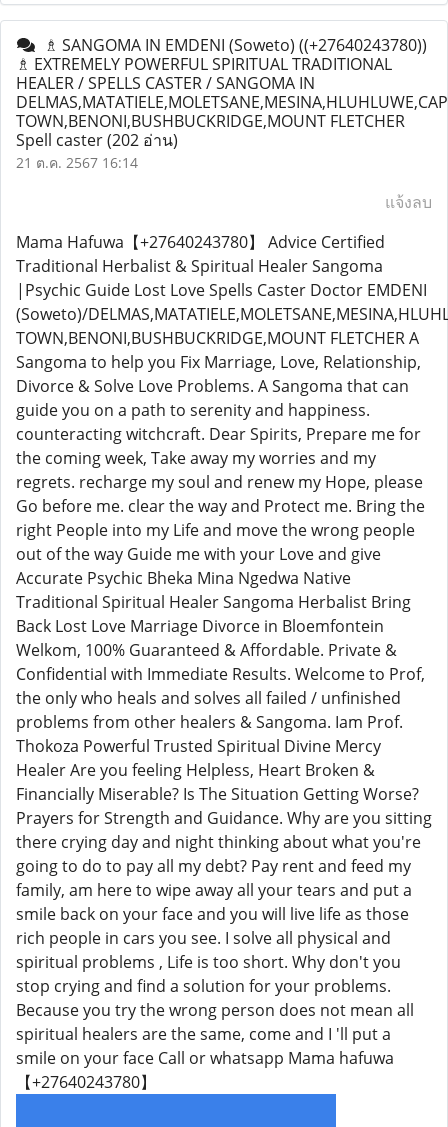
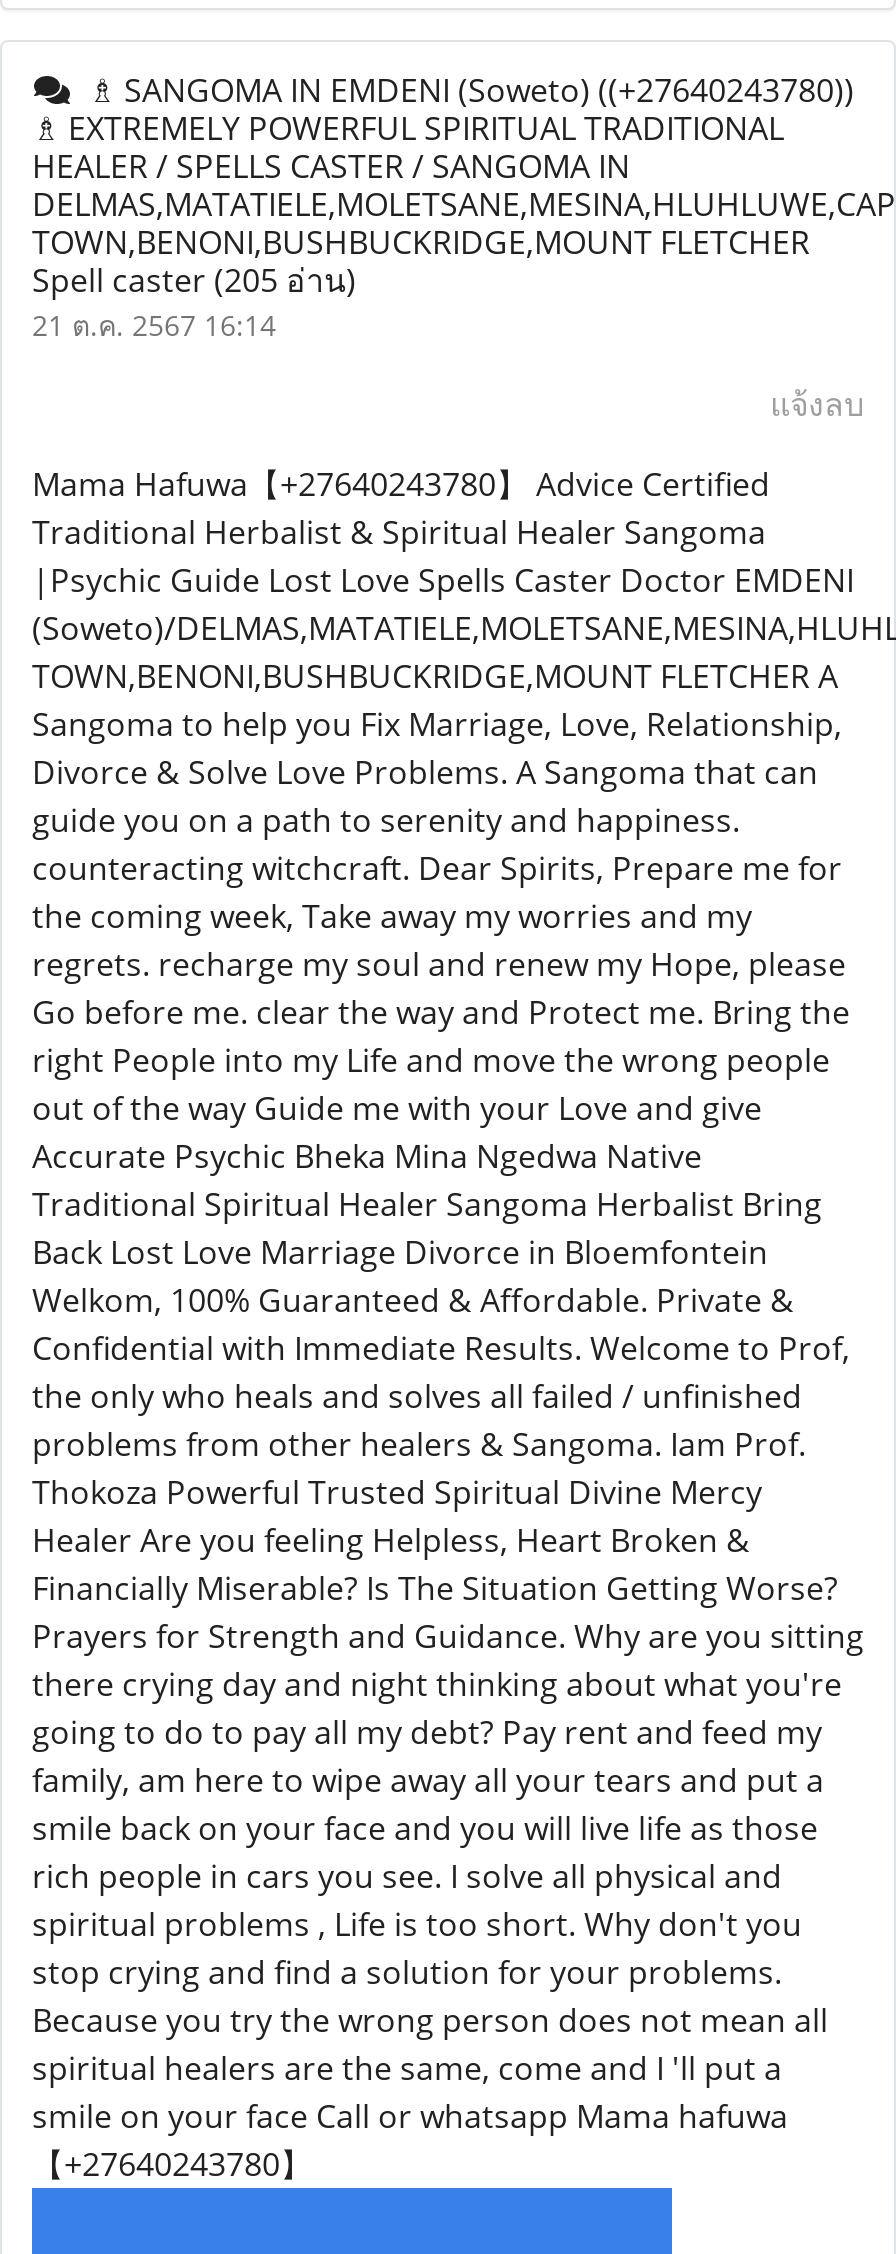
- Spell caster (202 อ่าน)
+ Spell caster (205 อ่าน)
